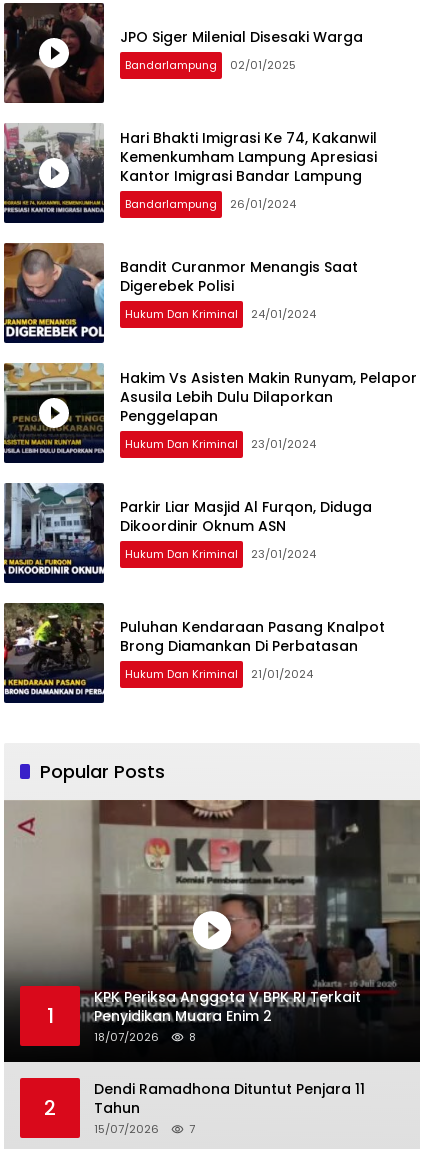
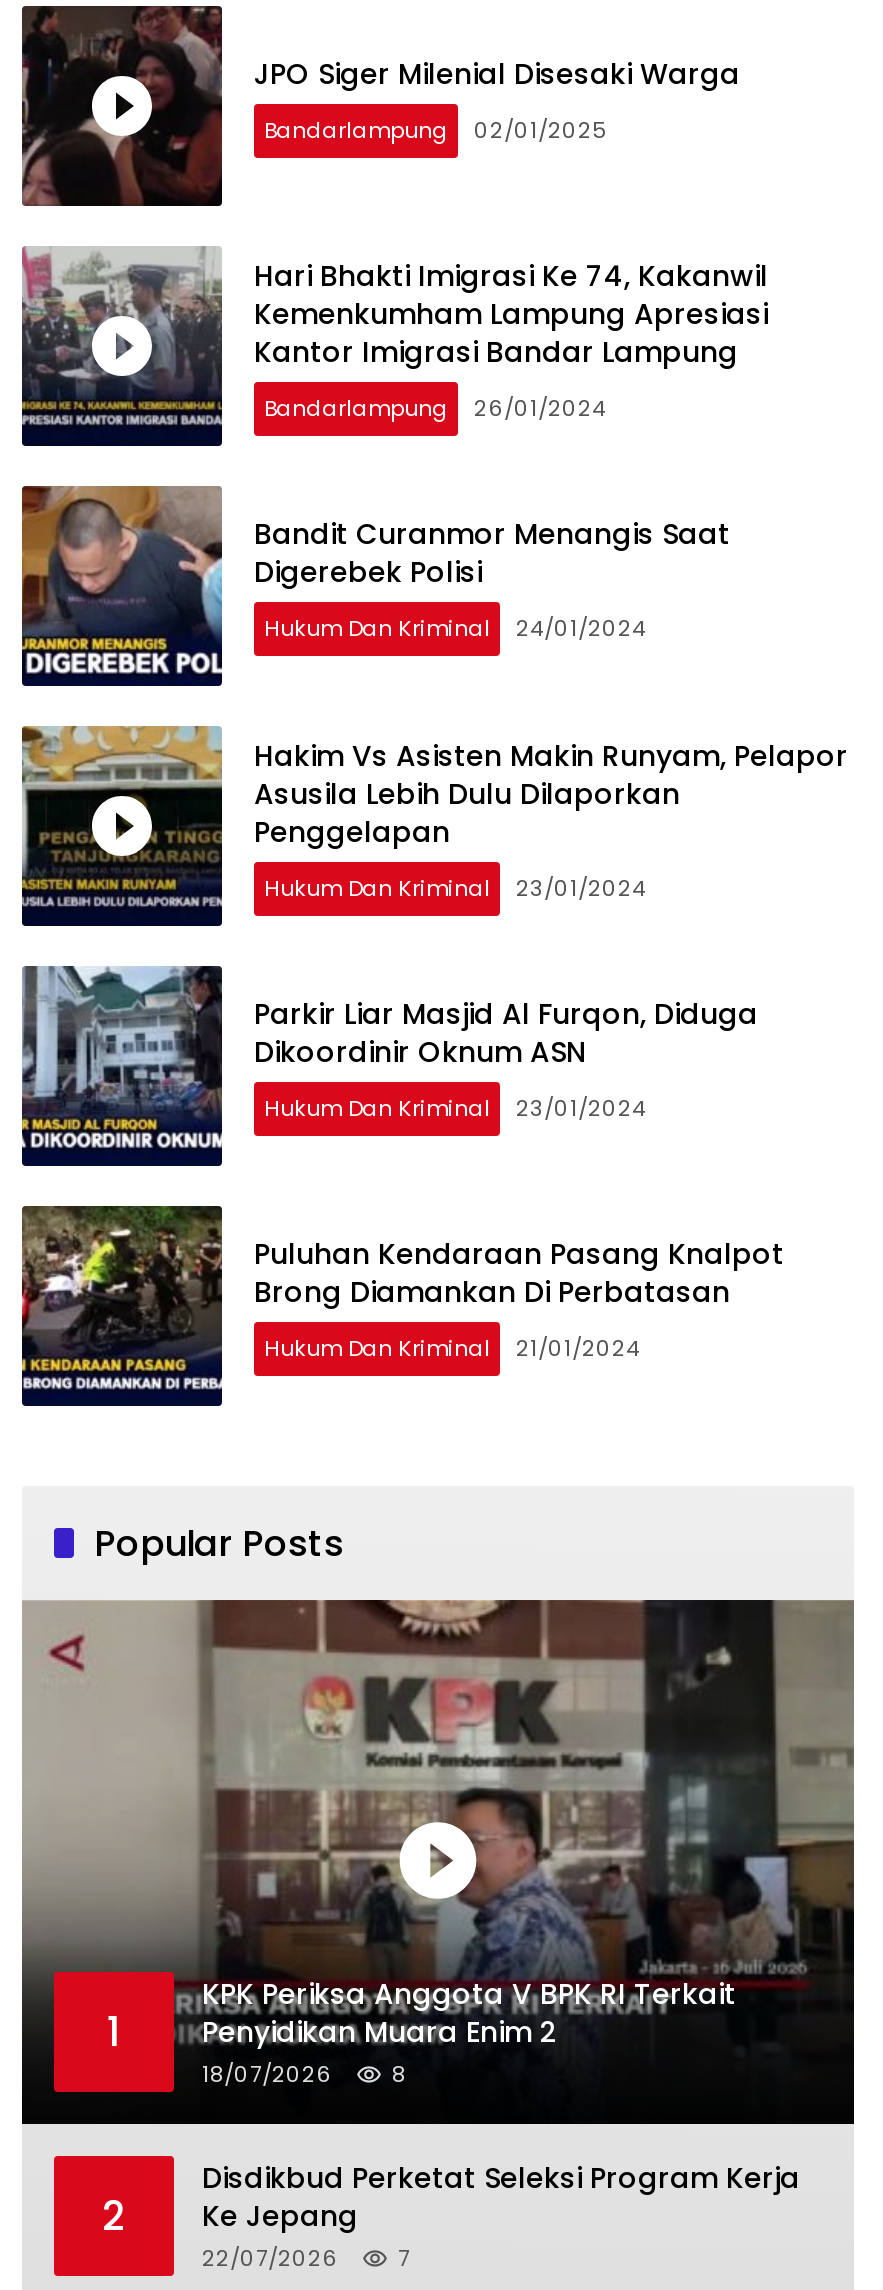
- Dendi Ramadhona Dituntut Penjara 11
- Tahun
- 15/07/2026
+ Disdikbud Perketat Seleksi Program Kerja
+ Ke Jepang
+ 22/07/2026
